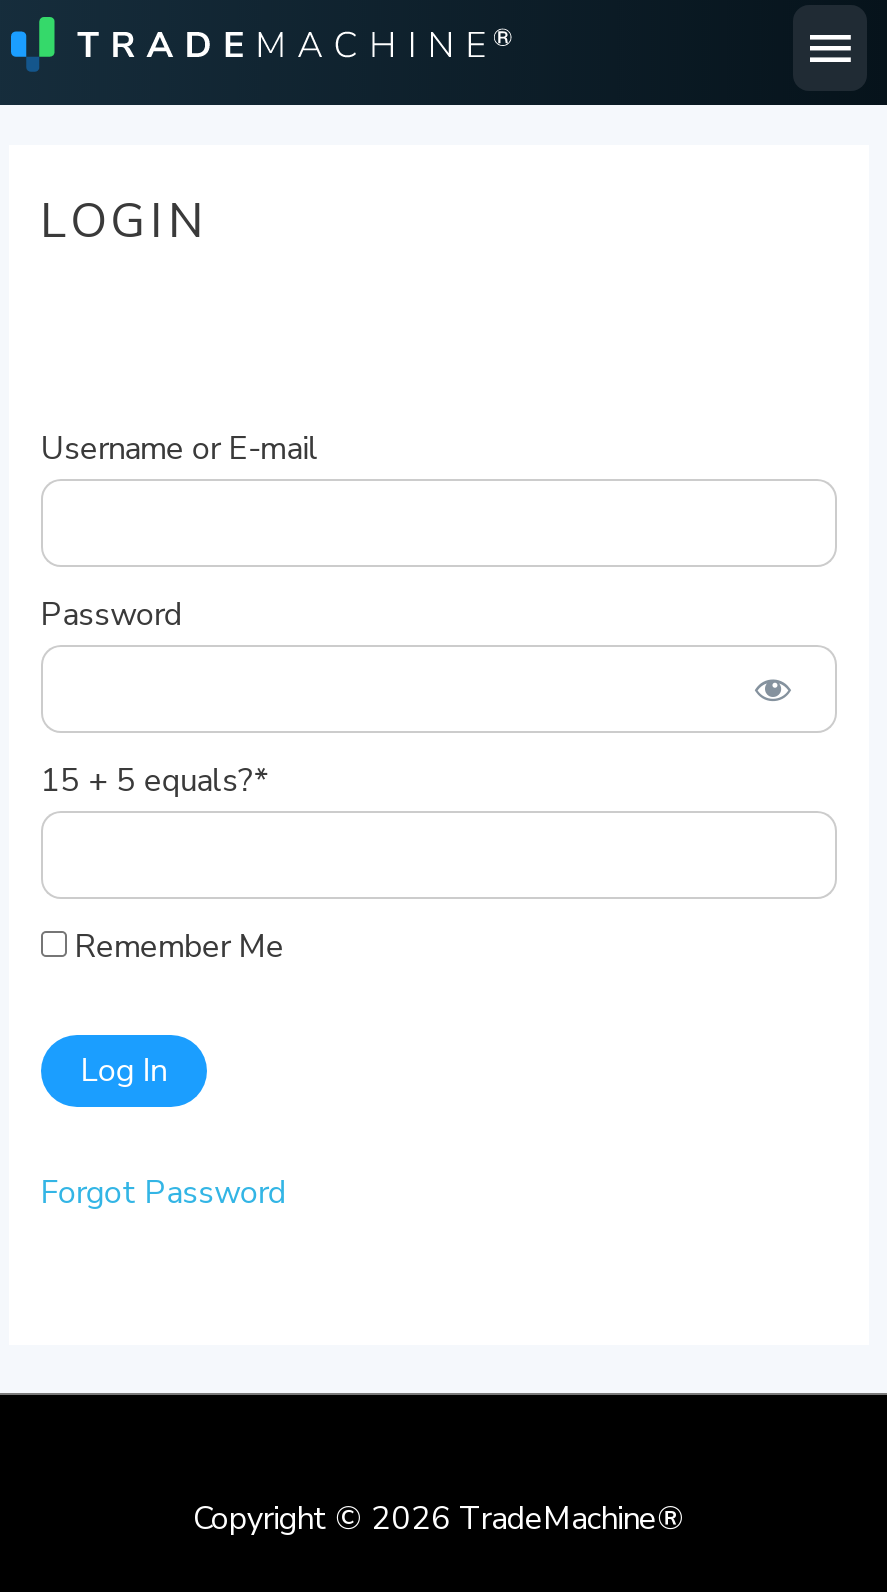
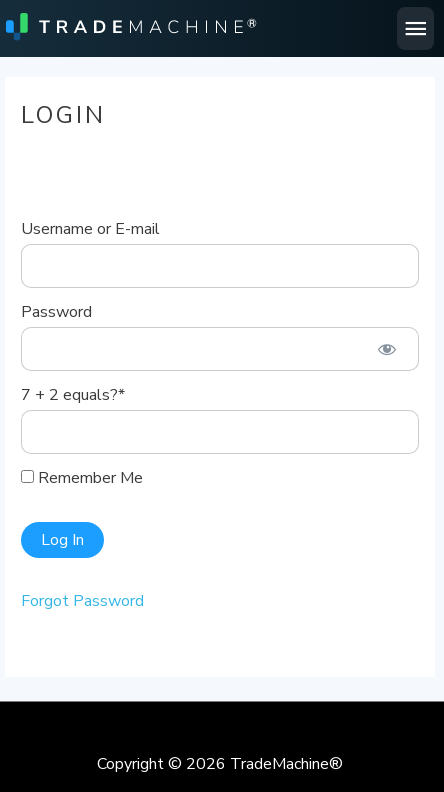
- 15 + 5 equals?*
+ 7 + 2 equals?*
